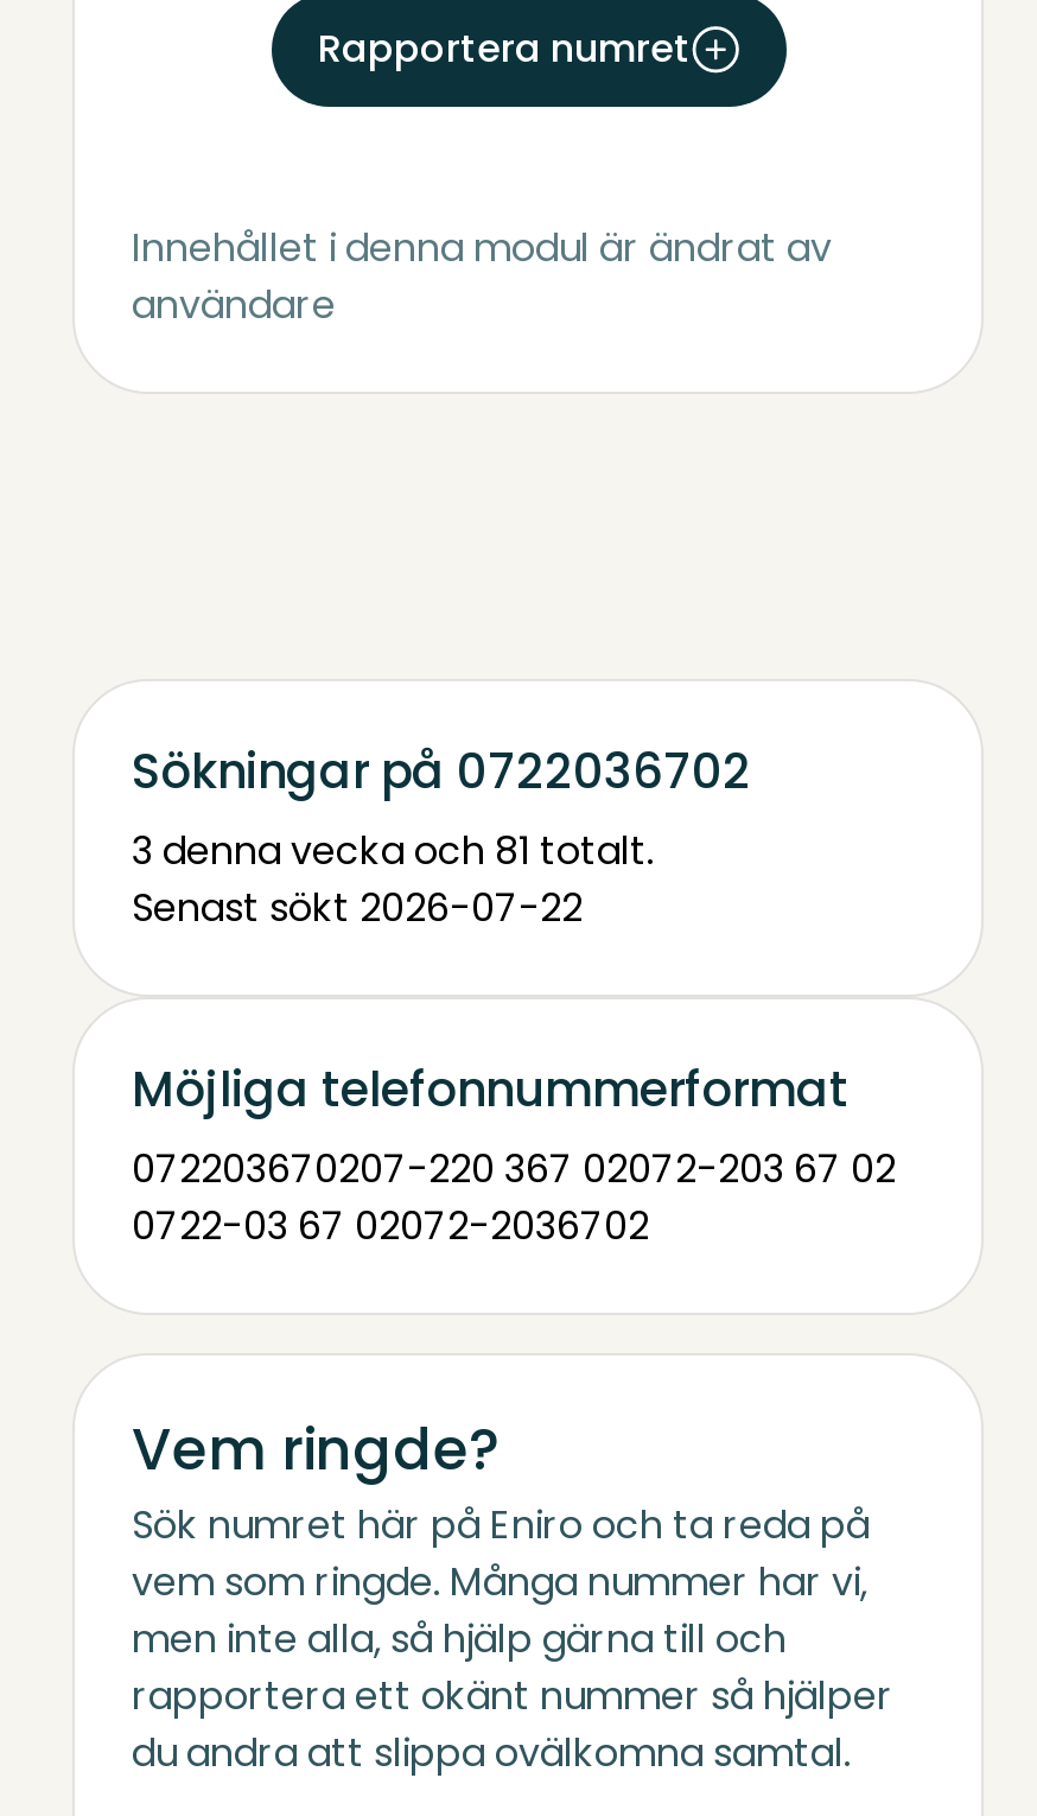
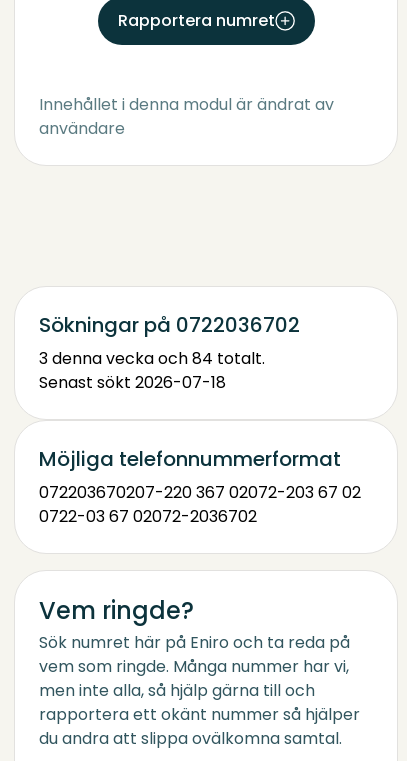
- 3 denna vecka och 81 totalt.
+ 3 denna vecka och 84 totalt.

- Senast sökt 2026-07-22
+ Senast sökt 2026-07-18
